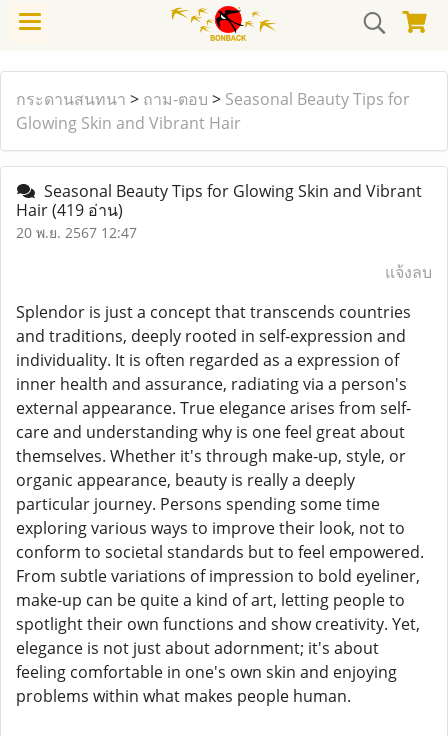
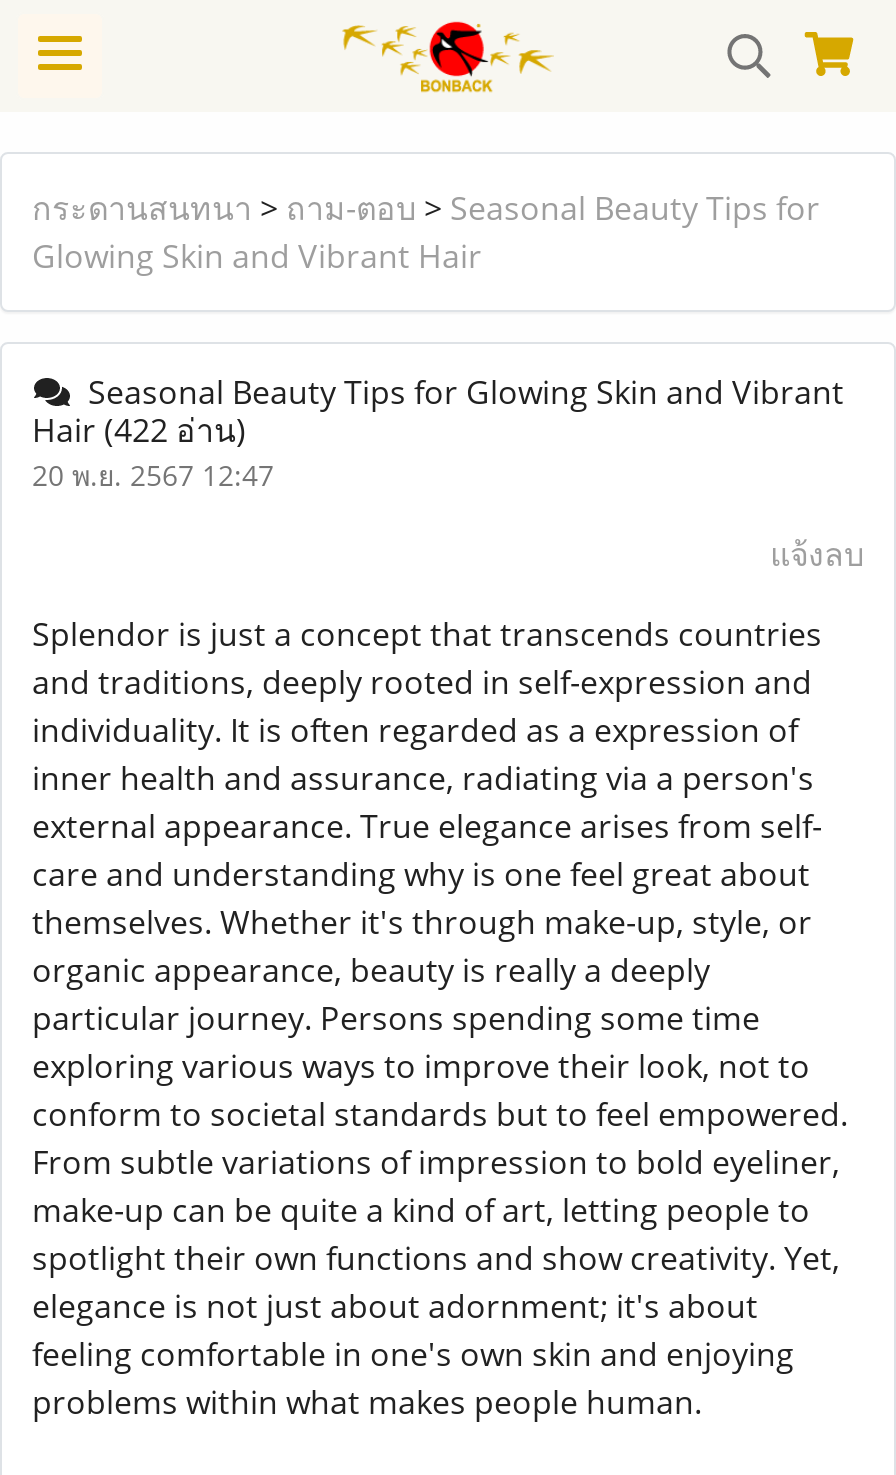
- Hair (419 อ่าน)
+ Hair (422 อ่าน)
